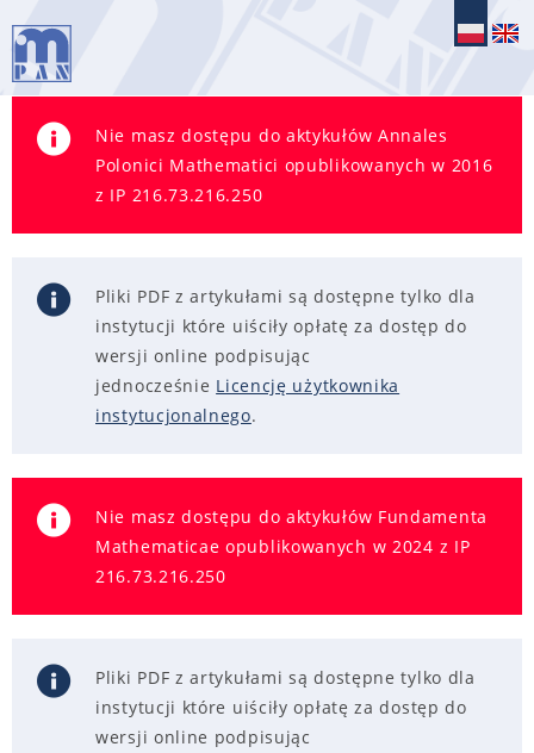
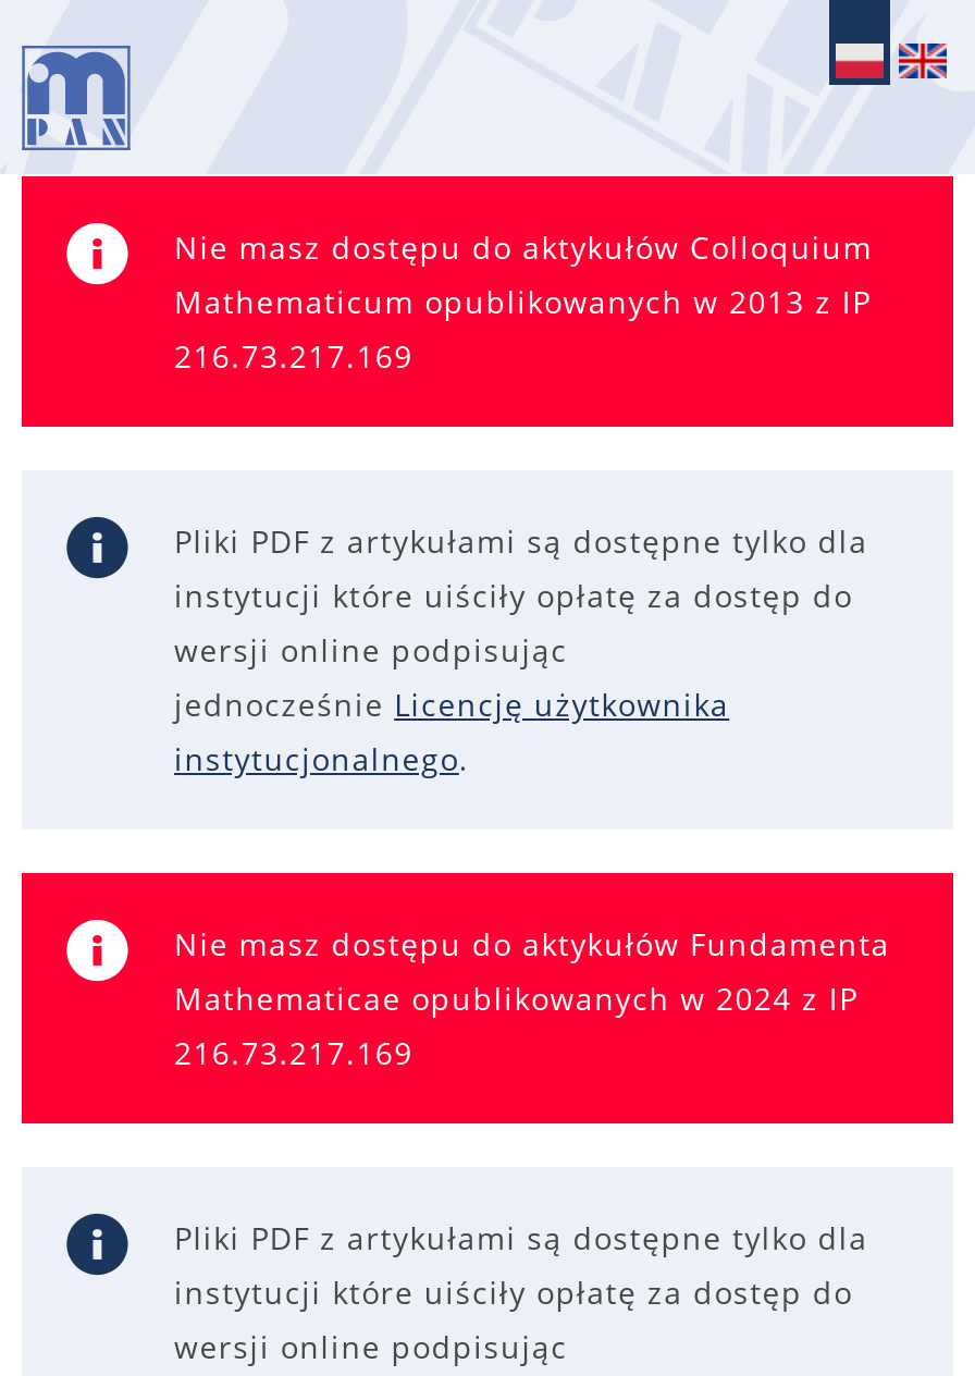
- Nie masz dostępu do aktykułów Annales
- Polonici Mathematici opublikowanych w 2016
- z IP 216.73.216.250
+ Nie masz dostępu do aktykułów Colloquium
+ Mathematicum opublikowanych w 2013 z IP
+ 216.73.217.169

- 216.73.216.250
+ 216.73.217.169
